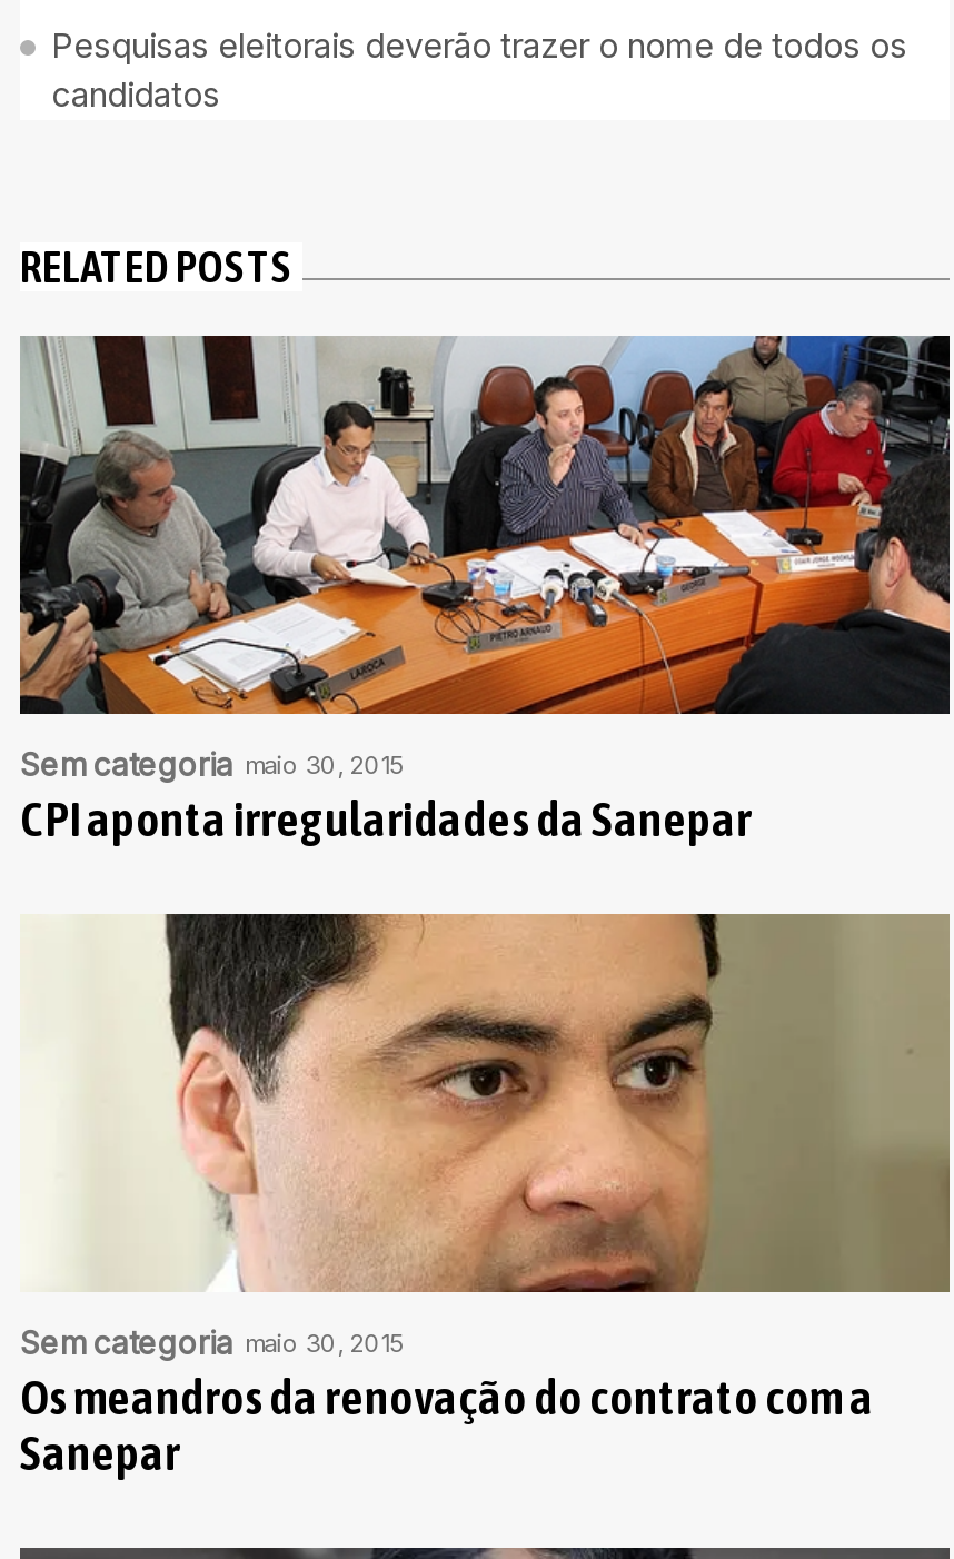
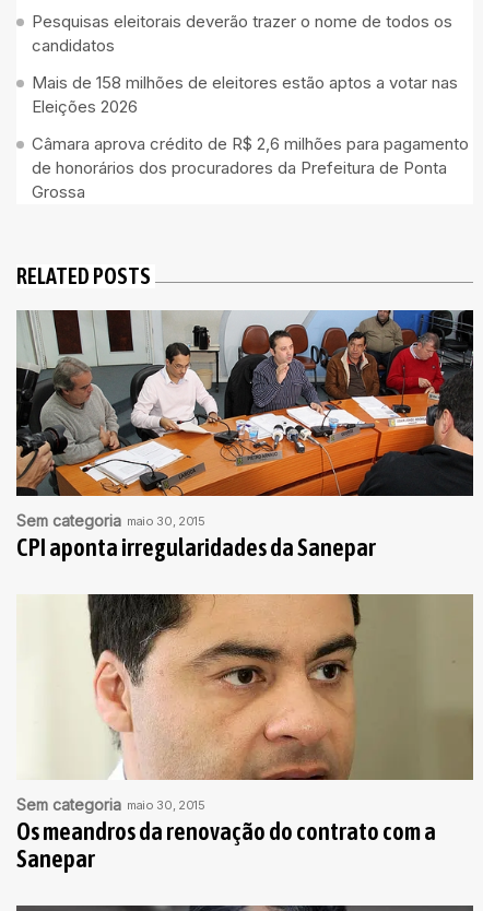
+ Mais de 158 milhões de eleitores estão aptos a votar nas
+ Eleições 2026
+ Câmara aprova crédito de R$ 2,6 milhões para pagamento
+ de honorários dos procuradores da Prefeitura de Ponta
+ Grossa
